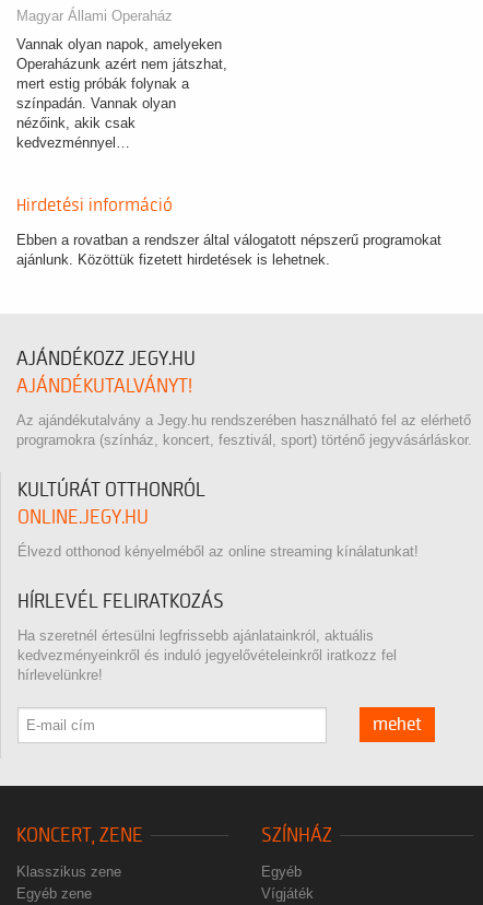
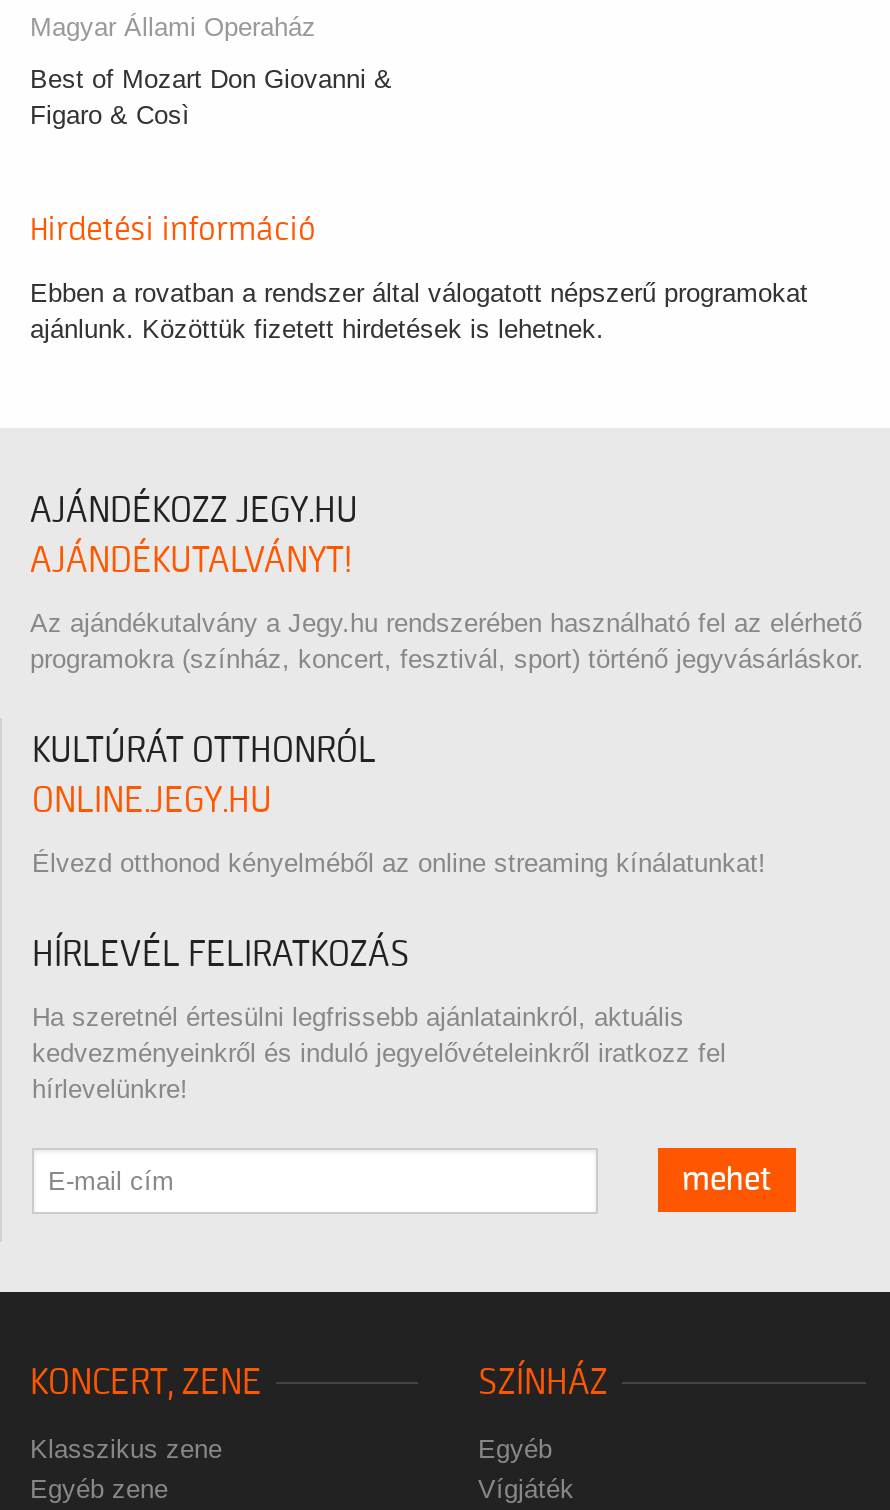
- Vannak olyan napok, amelyeken
- Operaházunk azért nem játszhat,
- mert estig próbák folynak a
- színpadán. Vannak olyan
- nézőink, akik csak
- kedvezménnyel…
+ Best of Mozart Don Giovanni &
+ Figaro & Così
